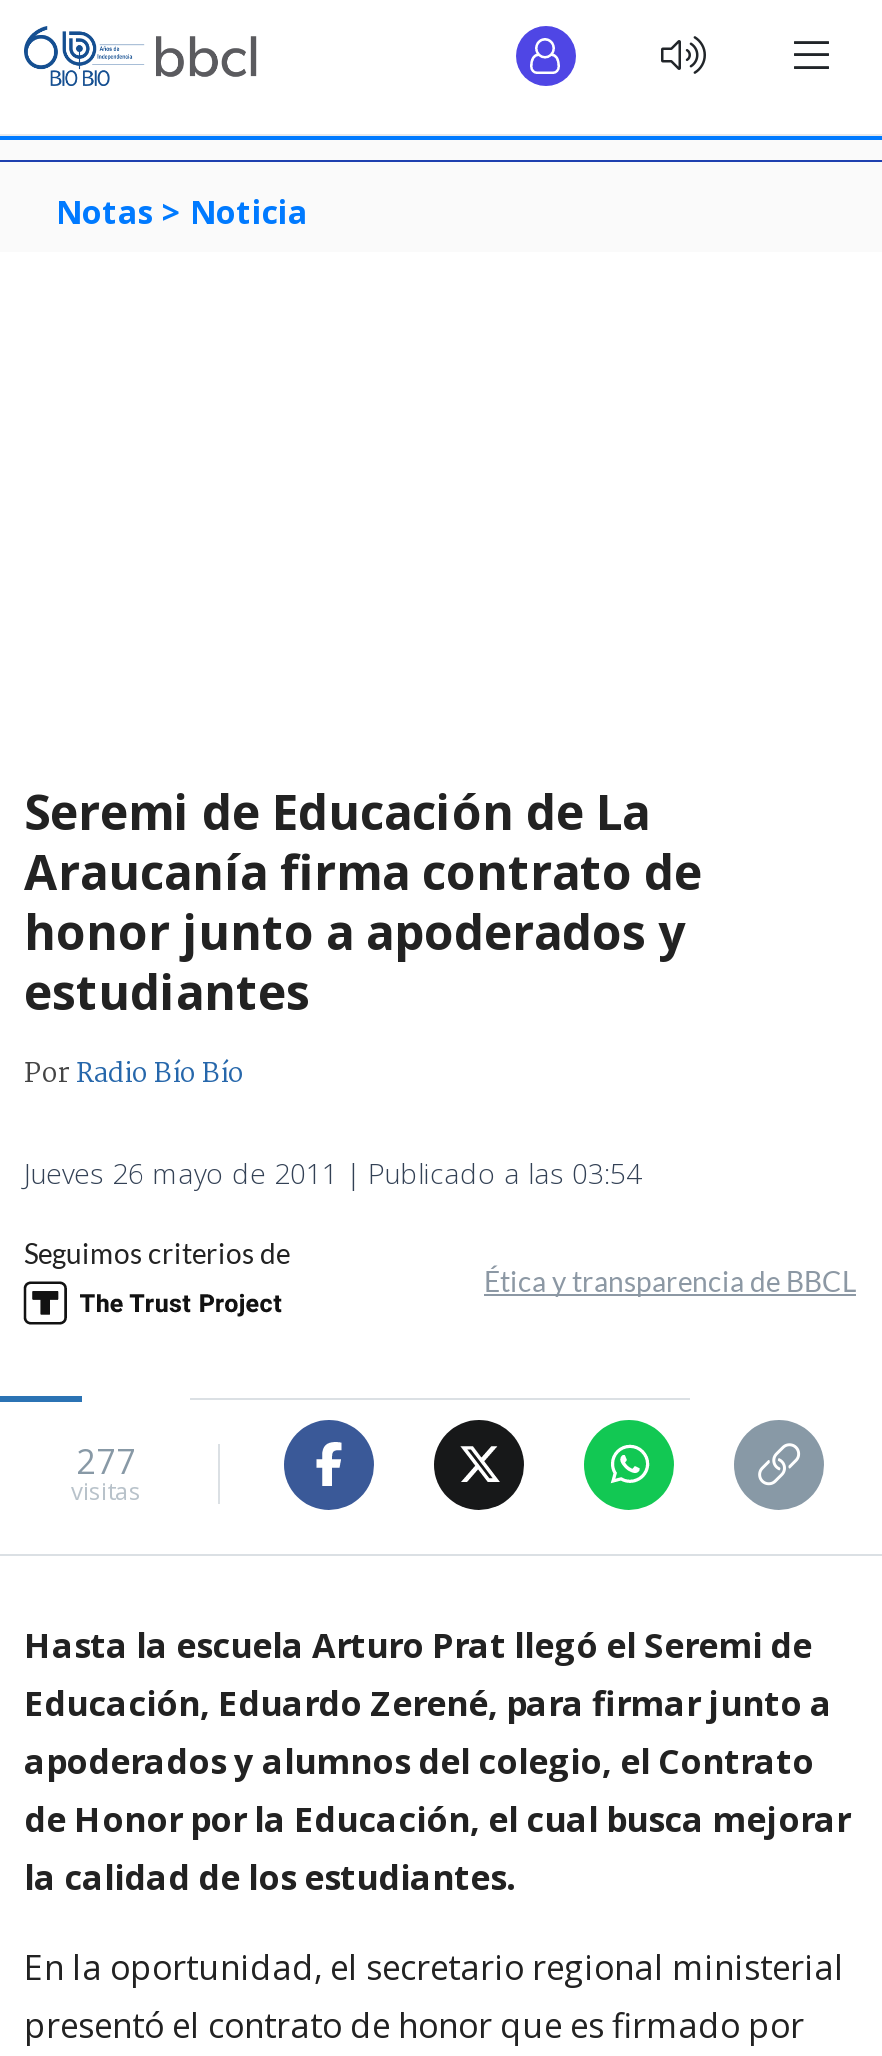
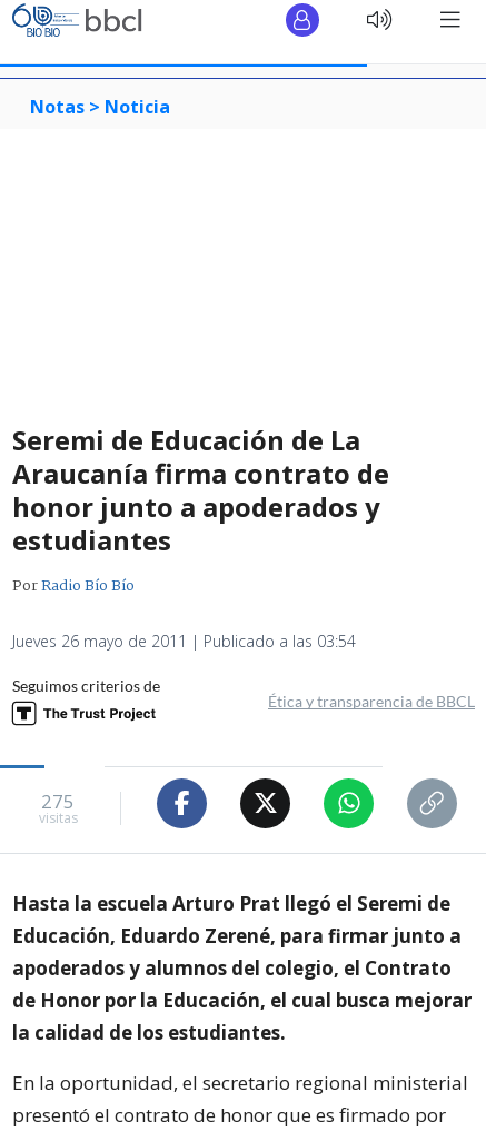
- 277
+ 275
